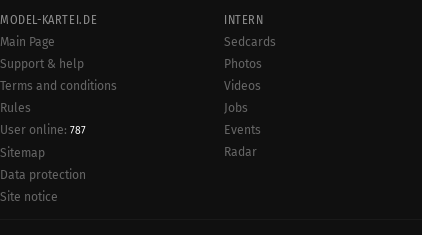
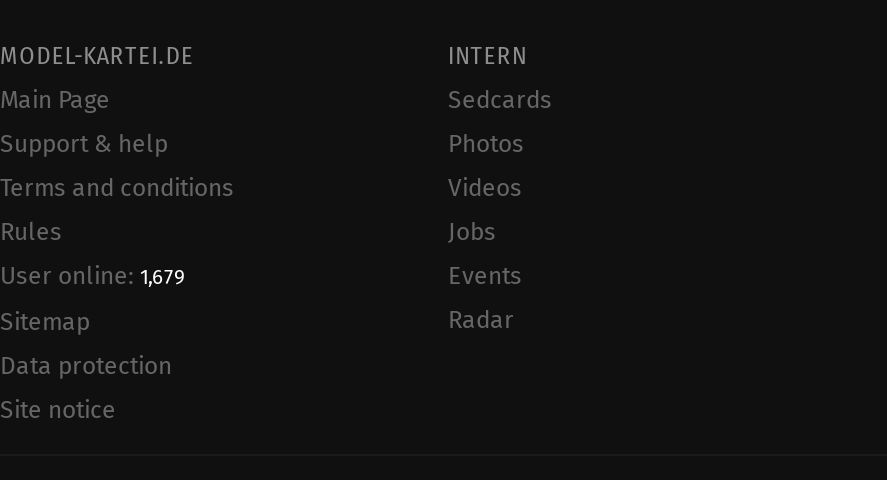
- User online: 787
+ User online: 1,679
